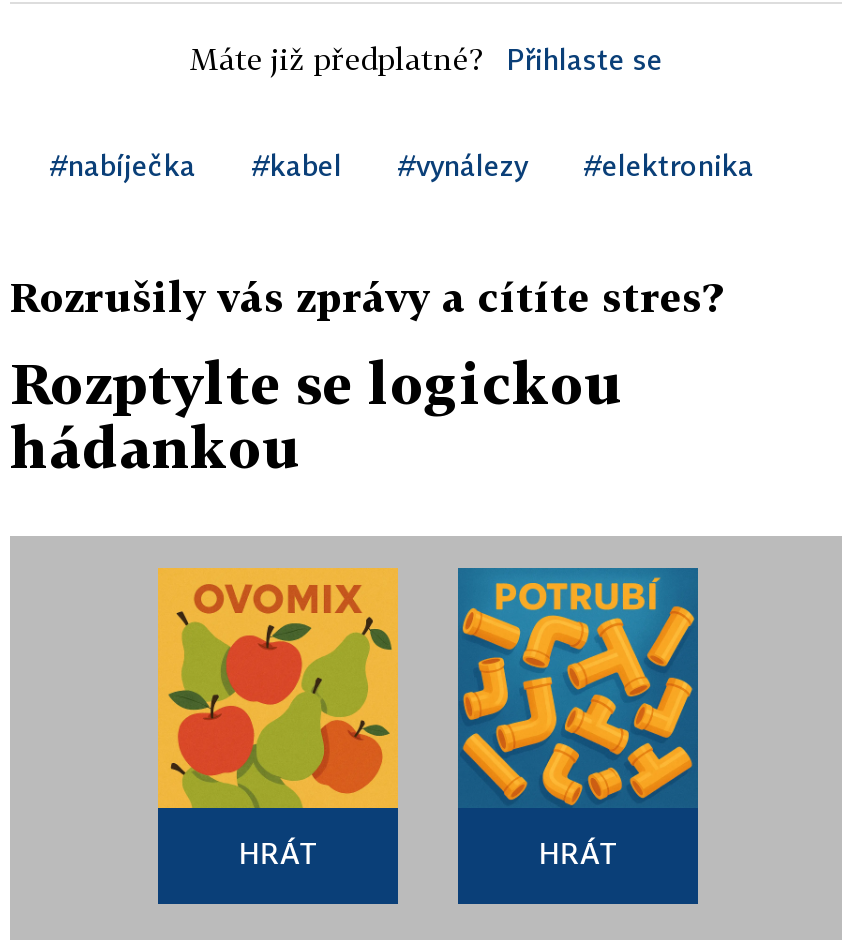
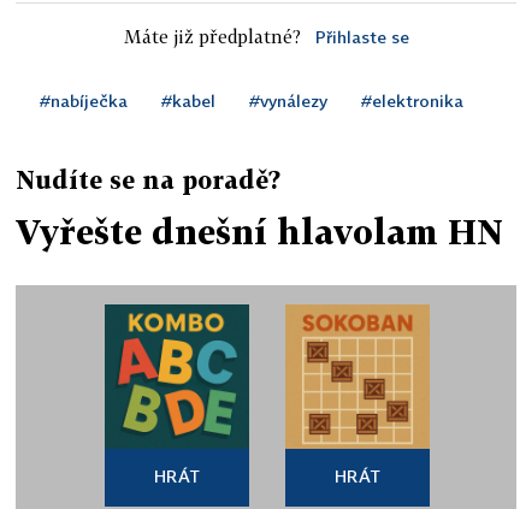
- Rozrušily vás zprávy a cítíte stres?
+ Nudíte se na poradě?

- Rozptylte se logickou
- hádankou
+ Vyřešte dnešní hlavolam HN

- [image]
+ [image]

- [image]
+ [image]
